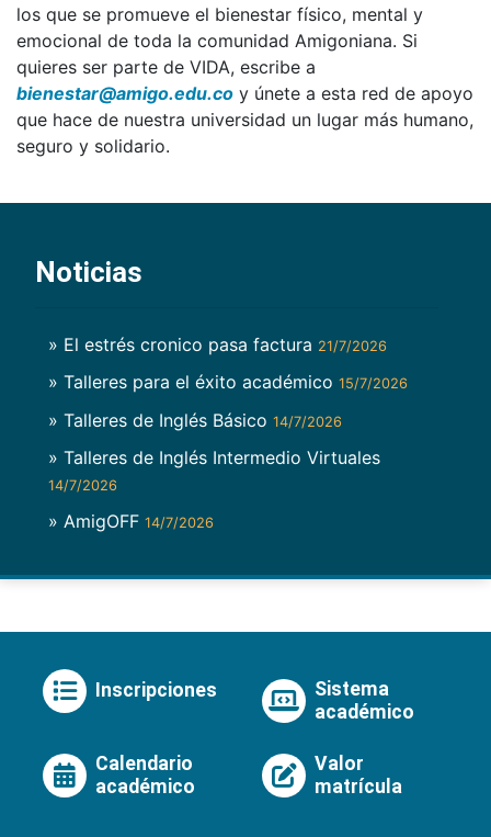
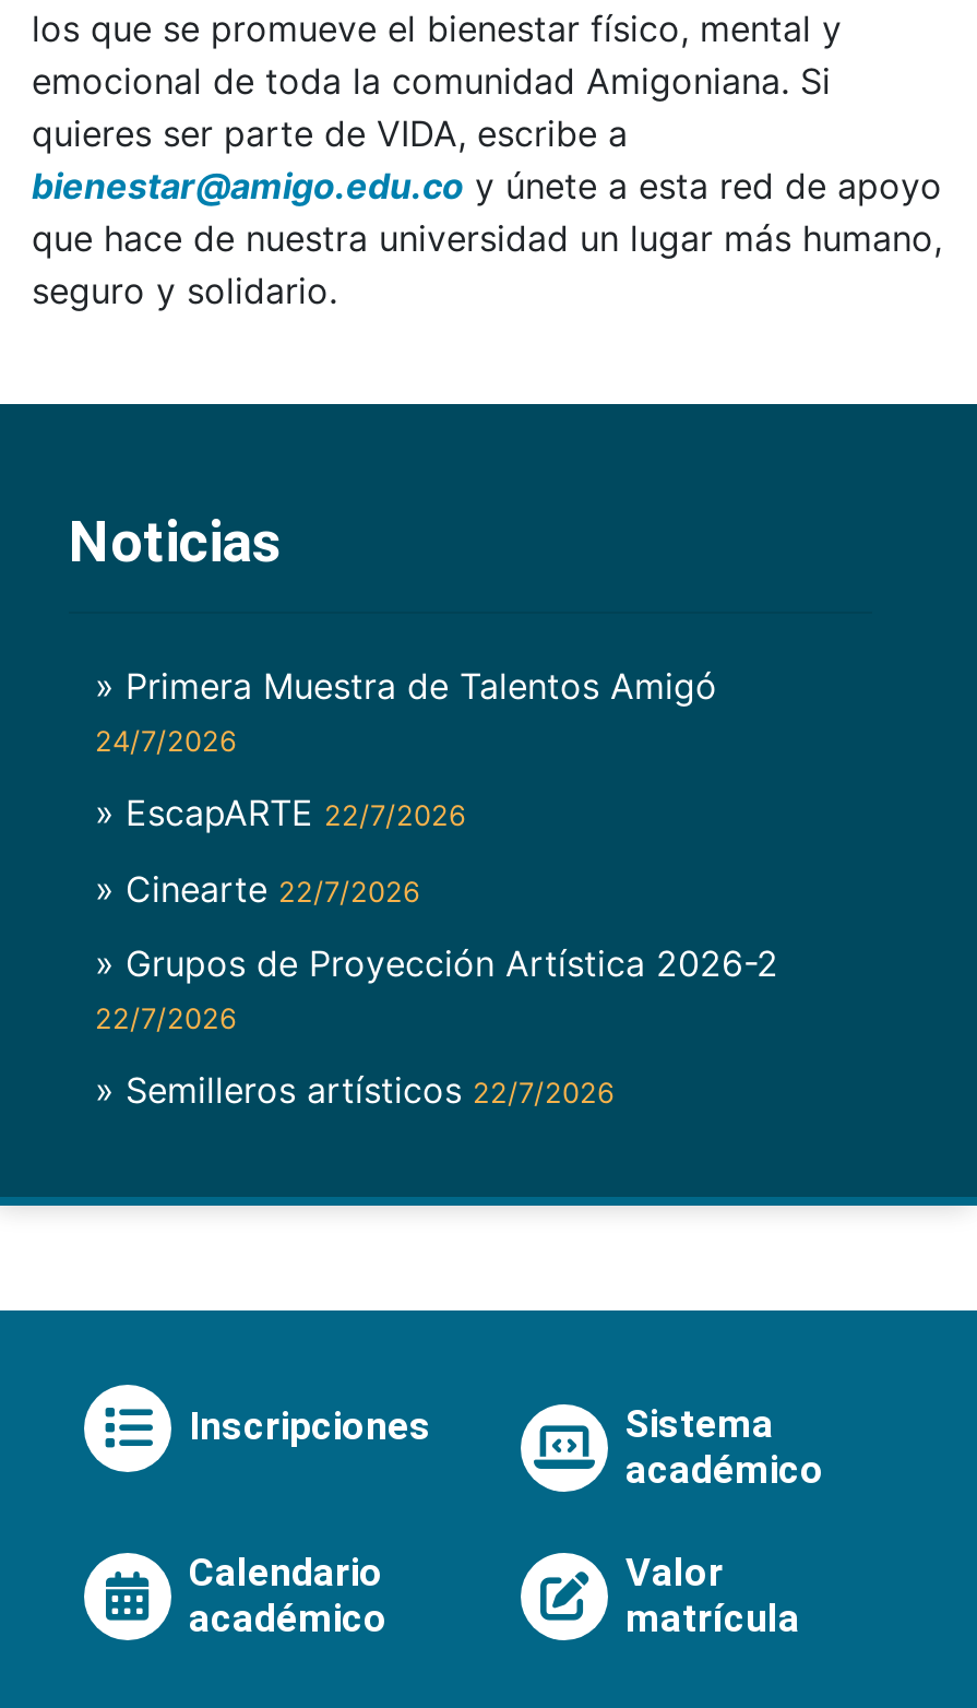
- » El estrés cronico pasa factura 21/7/2026
+ » Primera Muestra de Talentos Amigó
+ 24/7/2026

- » Talleres para el éxito académico 15/7/2026
+ » EscapARTE 22/7/2026

- » Talleres de Inglés Básico 14/7/2026
+ » Cinearte 22/7/2026

- » Talleres de Inglés Intermedio Virtuales
- 14/7/2026
+ » Grupos de Proyección Artística 2026-2
+ 22/7/2026

- » AmigOFF 14/7/2026
+ » Semilleros artísticos 22/7/2026
